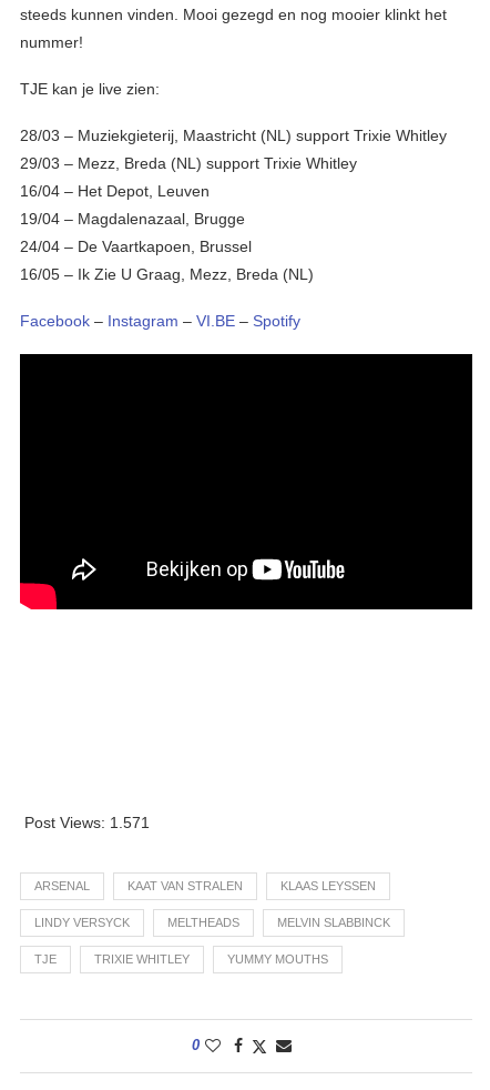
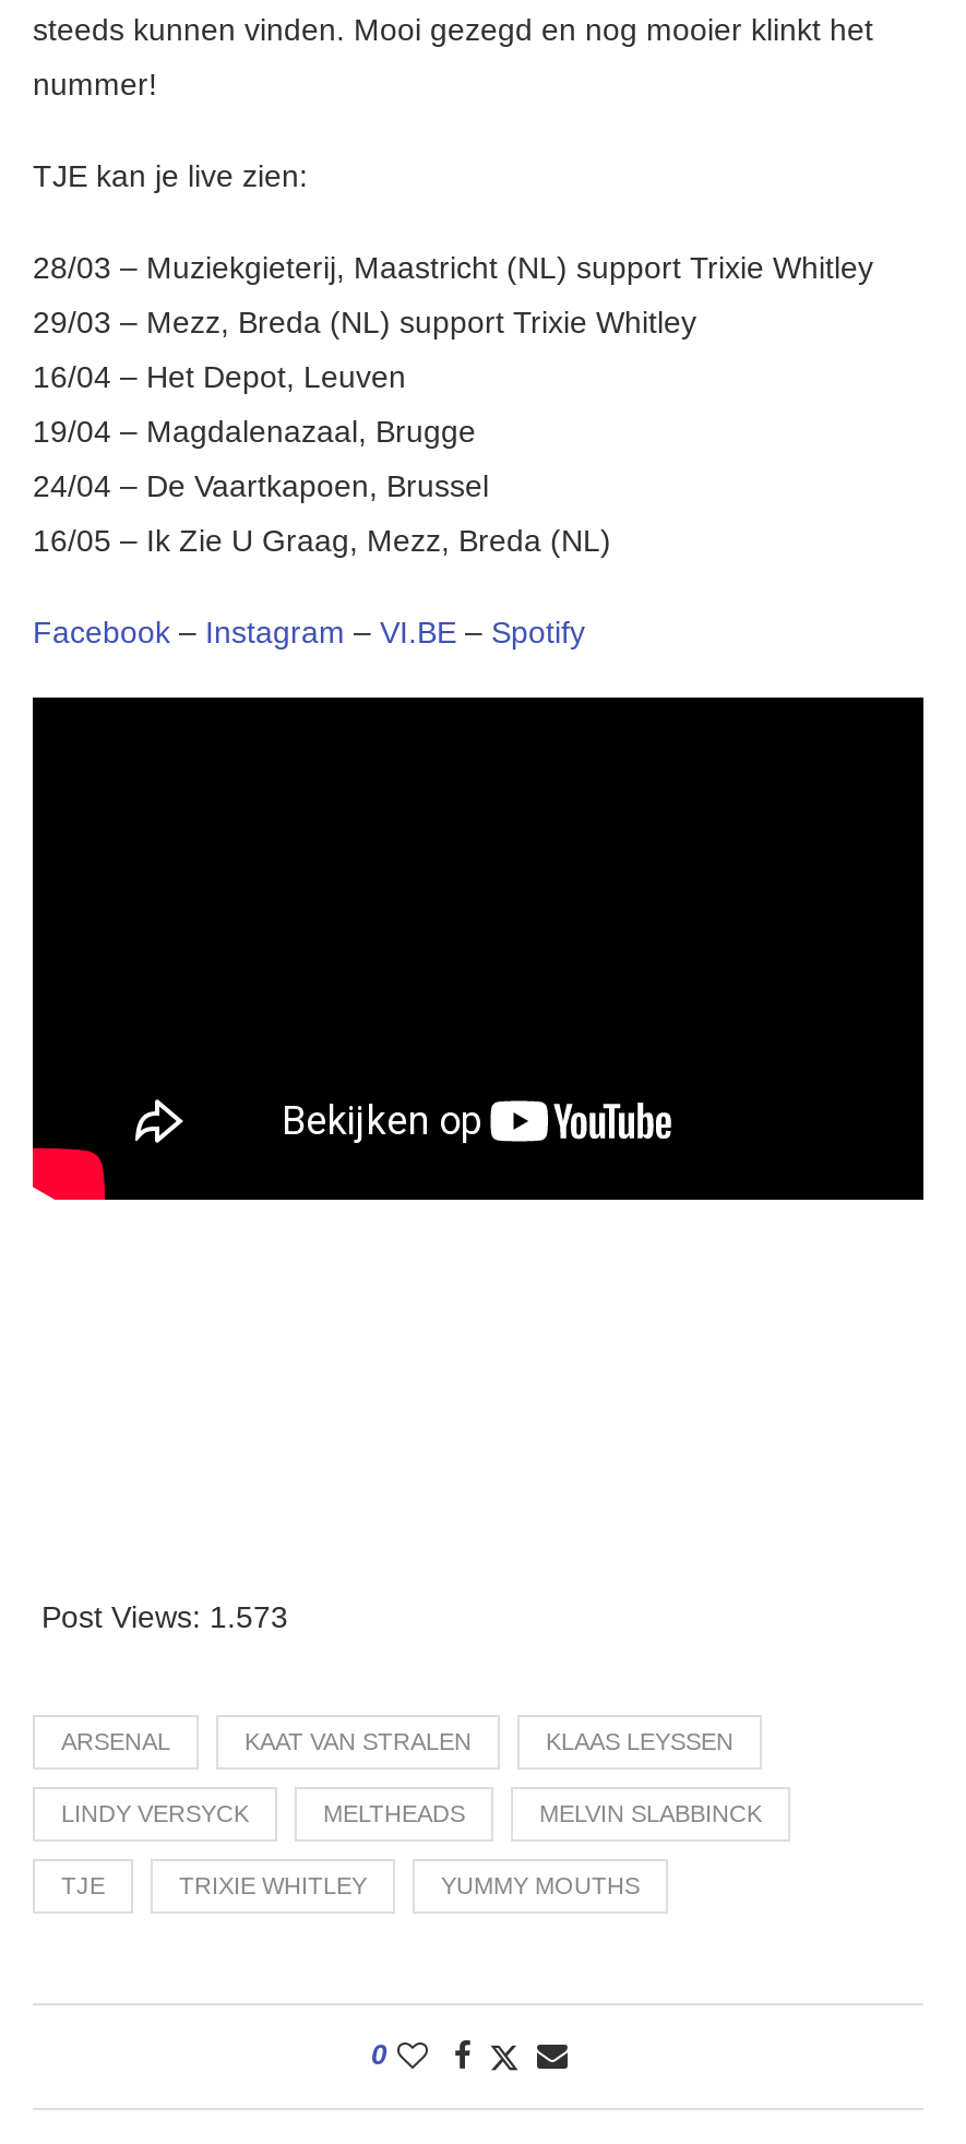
- Post Views: 1.571
+ Post Views: 1.573
